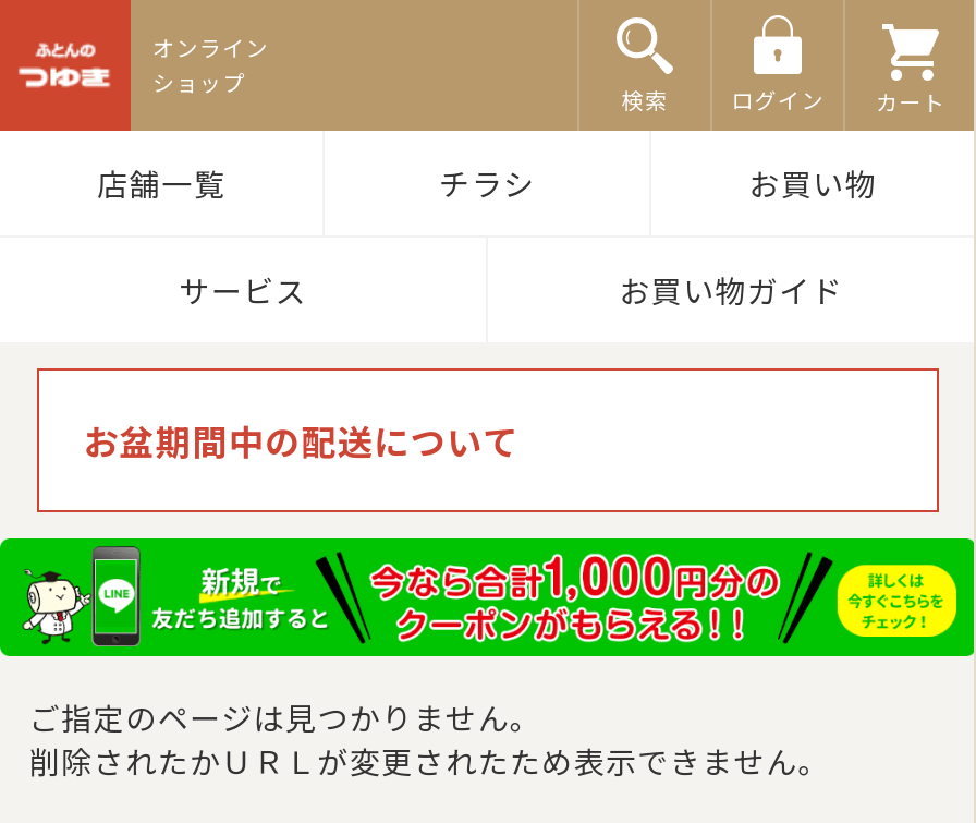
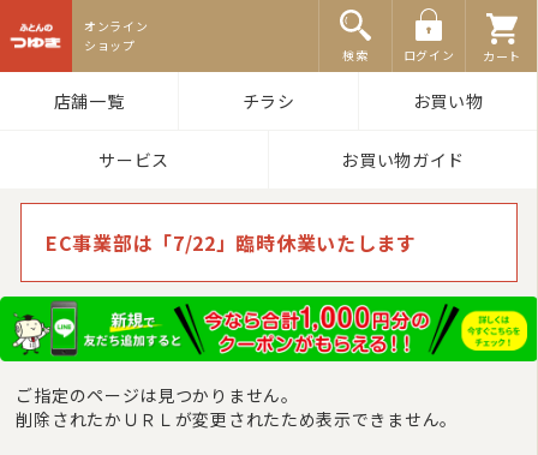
- お盆期間中の配送について
+ EC事業部は「7/22」臨時休業いたします
